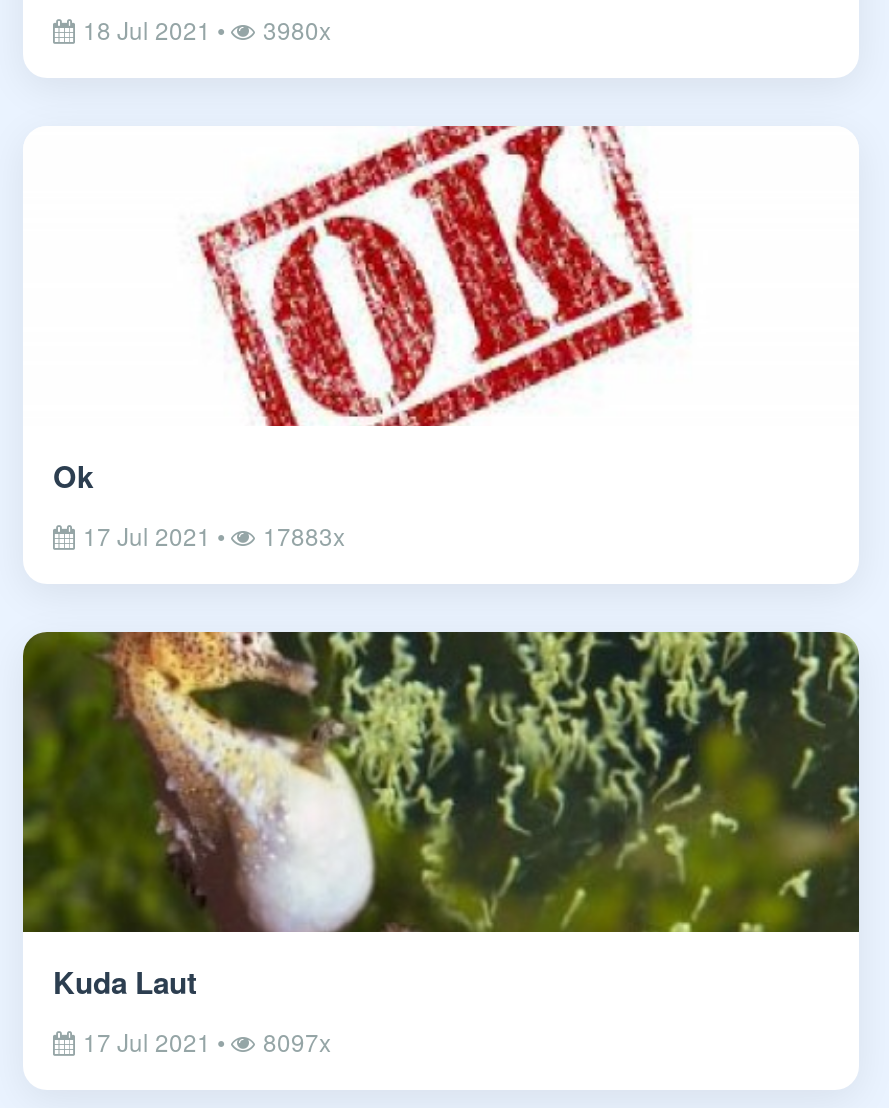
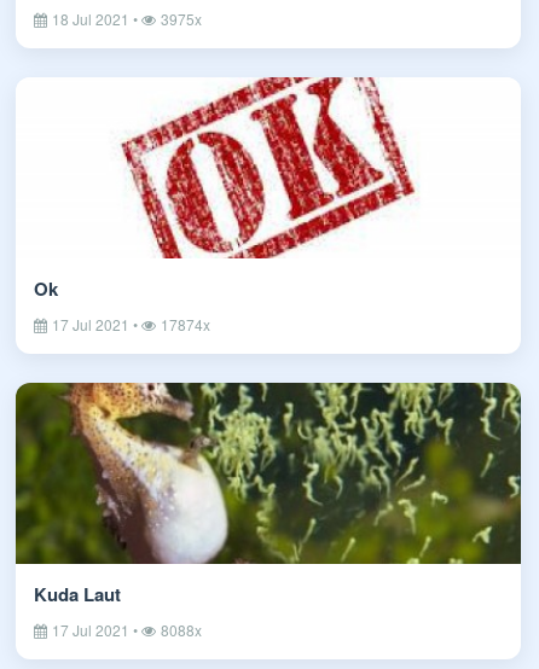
- 18 Jul 2021 • 3980x
+ 18 Jul 2021 • 3975x

- 17 Jul 2021 • 17883x
+ 17 Jul 2021 • 17874x

- 17 Jul 2021 • 8097x
+ 17 Jul 2021 • 8088x
